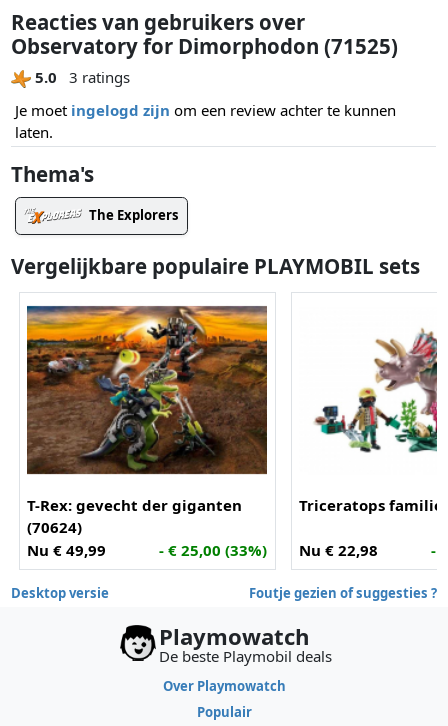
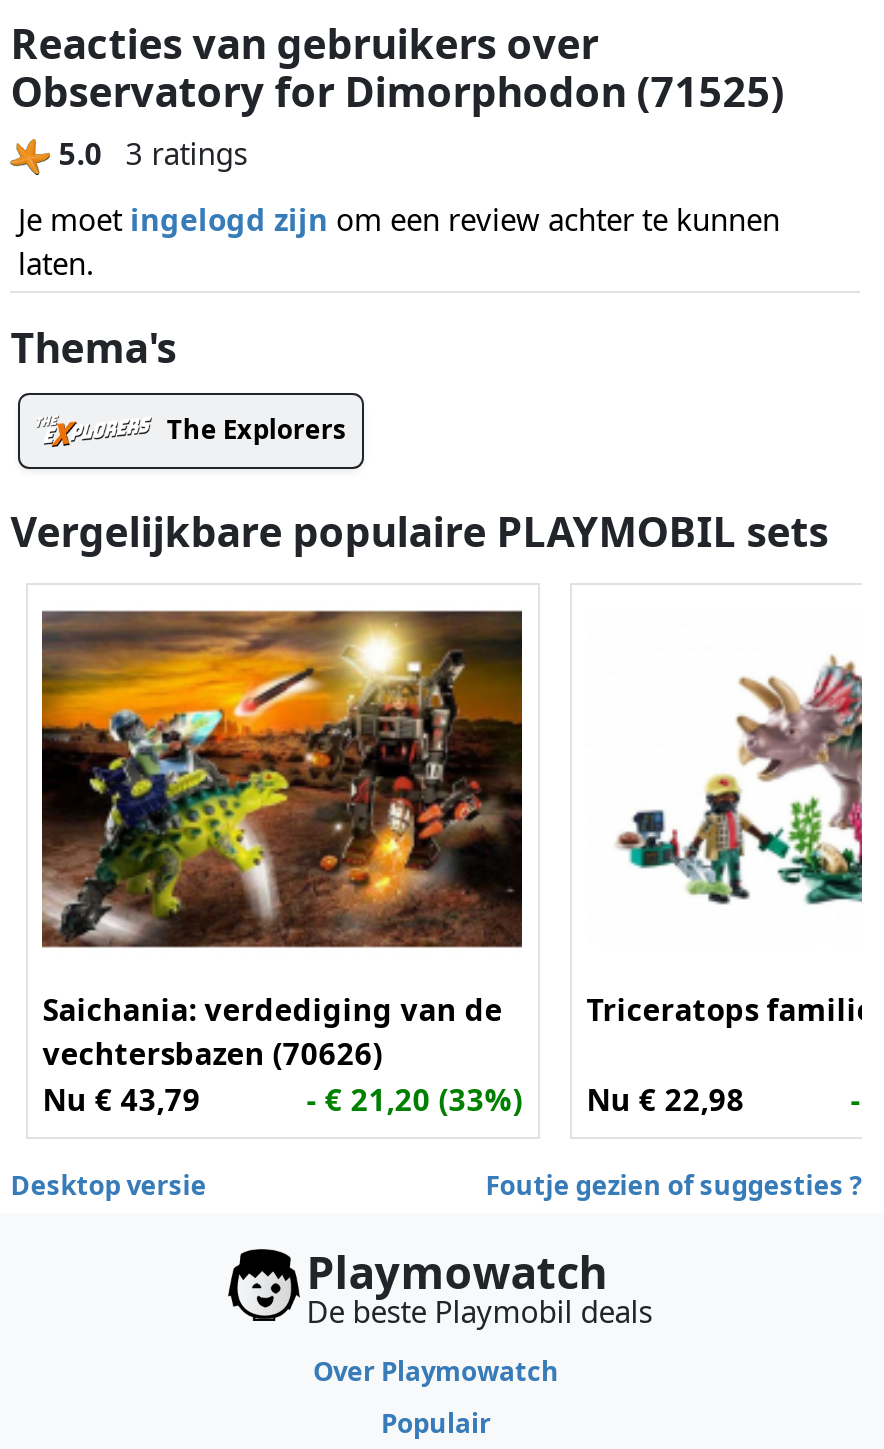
- [image]
- T-Rex: gevecht der giganten
- (70624)
- Nu € 49,99
- - € 25,00 (33%)
+ [image]
+ Saichania: verdediging van de
+ vechtersbazen (70626)
+ Nu € 43,79
+ - € 21,20 (33%)
